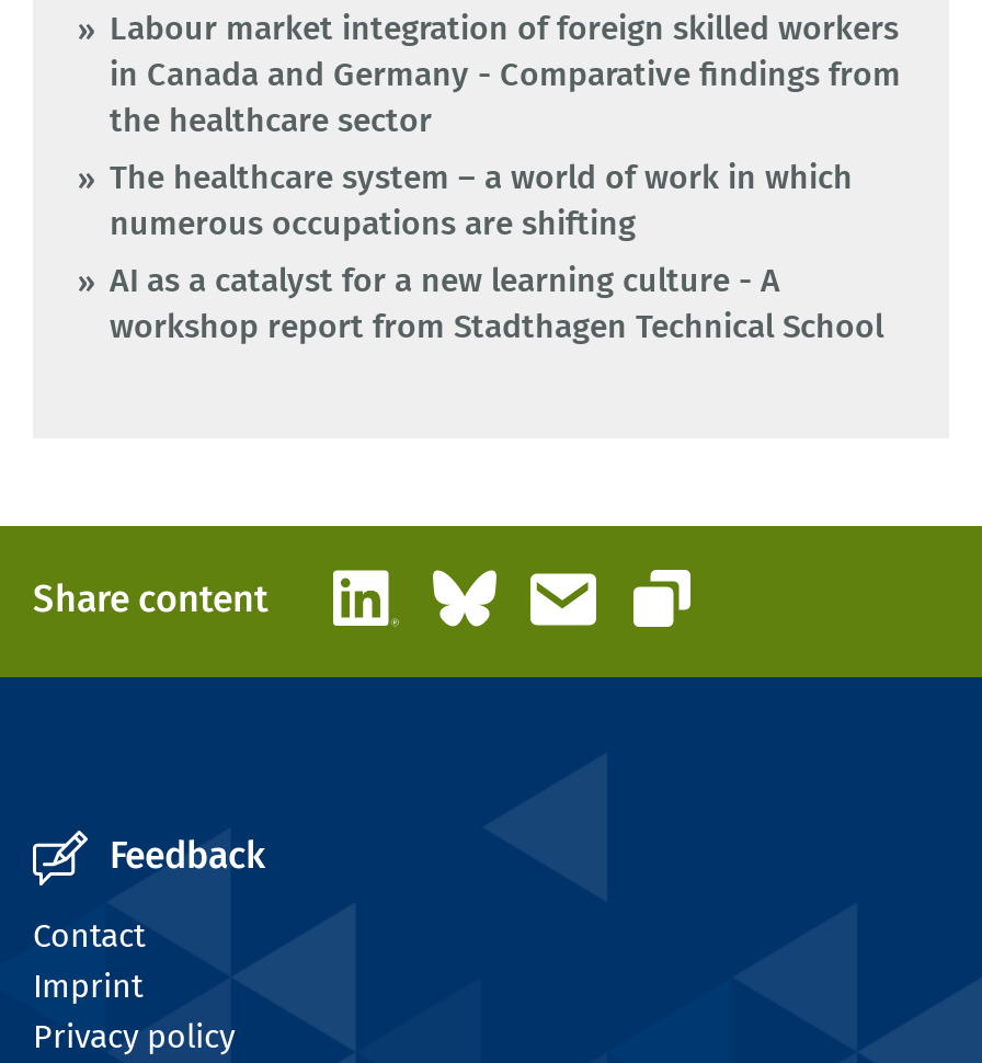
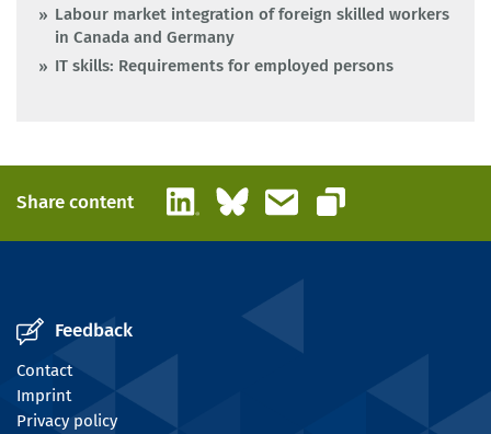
- in Canada and Germany - Comparative findings from
- the healthcare sector
- The healthcare system – a world of work in which
- numerous occupations are shifting
- AI as a catalyst for a new learning culture - A
- workshop report from Stadthagen Technical School
+ in Canada and Germany
+ IT skills: Requirements for employed persons
